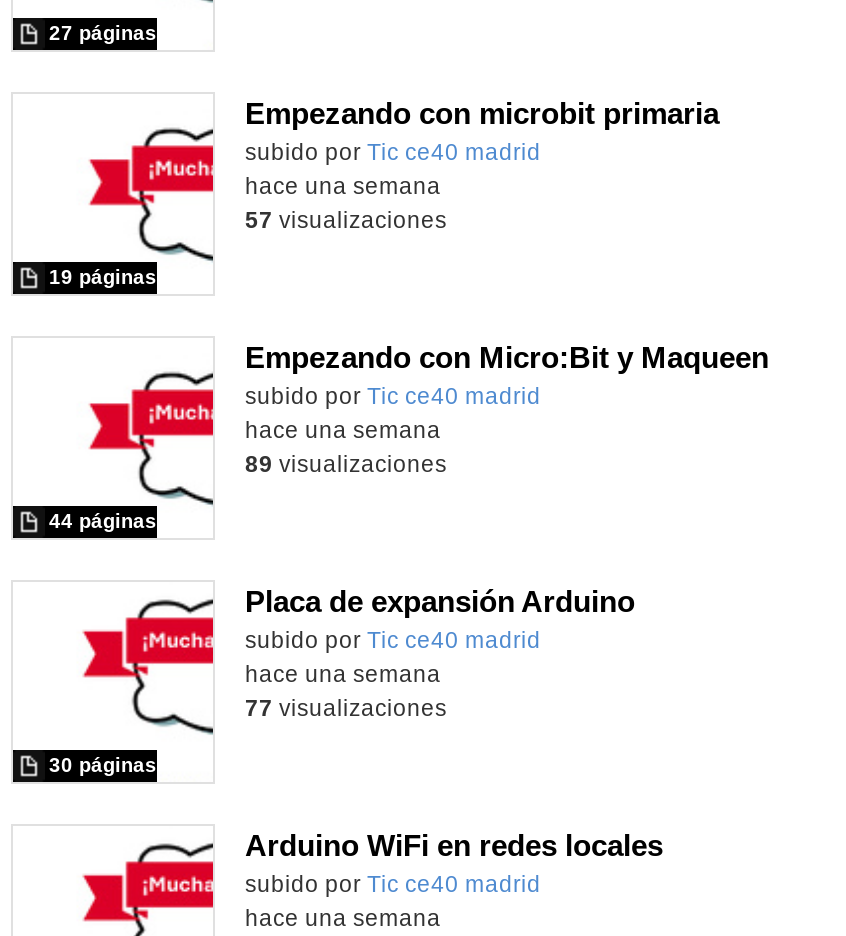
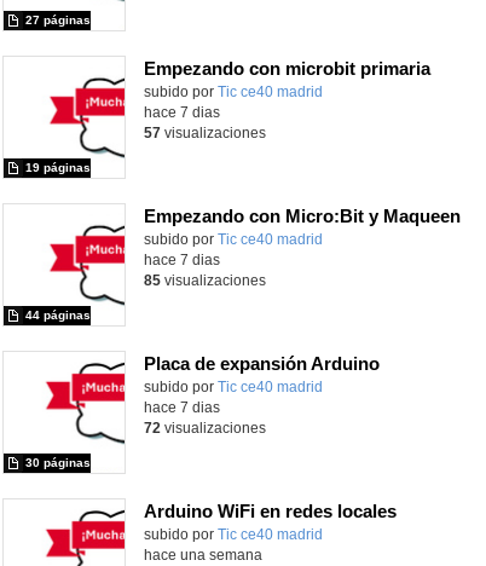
- hace una semana
+ hace 7 dias

- hace una semana
+ hace 7 dias

- 89 visualizaciones
+ 85 visualizaciones

- hace una semana
+ hace 7 dias

- 77 visualizaciones
+ 72 visualizaciones
